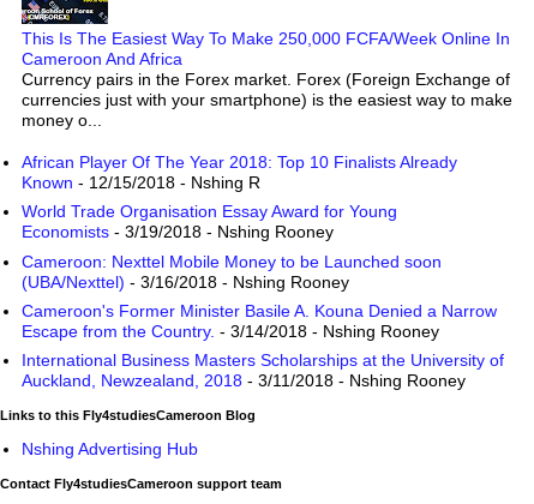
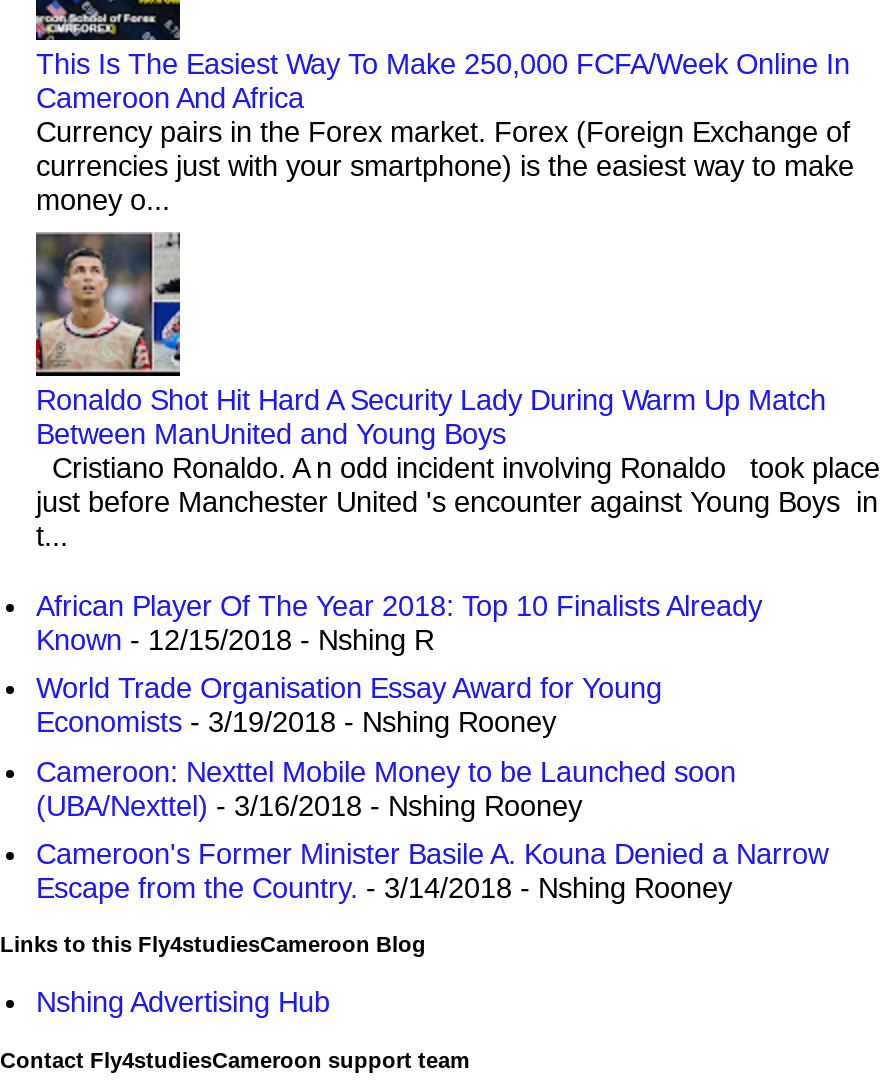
+ [image]
+ Ronaldo Shot Hit Hard A Security Lady During Warm Up Match
+ Between ManUnited and Young Boys
+ Cristiano Ronaldo. A n odd incident involving Ronaldo took place
+ just before Manchester United 's encounter against Young Boys in
+ t...

moved down: African Player Of The Year 2018: Top 10 Finalists Already | Known - 12/15/2018 - Nshing R | World Trade Organisation Essay Award for Young | Economists - 3/19/2018 - Nshing Rooney | Cameroon: Nexttel Mobile Money to be Launched soon | (UBA/Nexttel) - 3/16/2018 - Nshing Rooney | Cameroon's Former Minister Basile A. Kouna Denied a Narrow | Escape from the Country. - 3/14/2018 - Nshing Rooney

- International Business Masters Scholarships at the University of
- Auckland, Newzealand, 2018 - 3/11/2018 - Nshing Rooney
